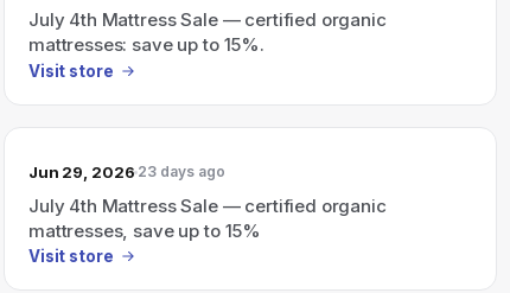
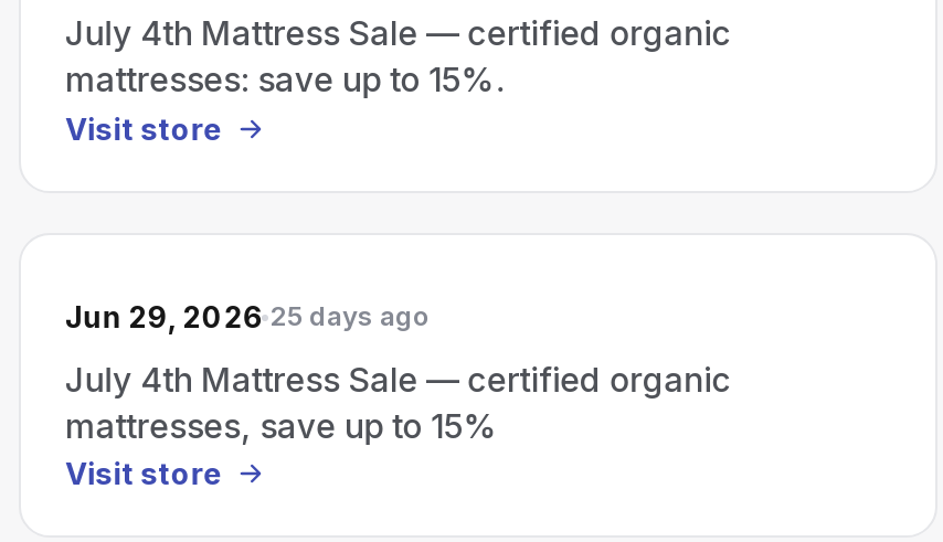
- Jun 29, 2026 23 days ago
+ Jun 29, 2026 25 days ago
